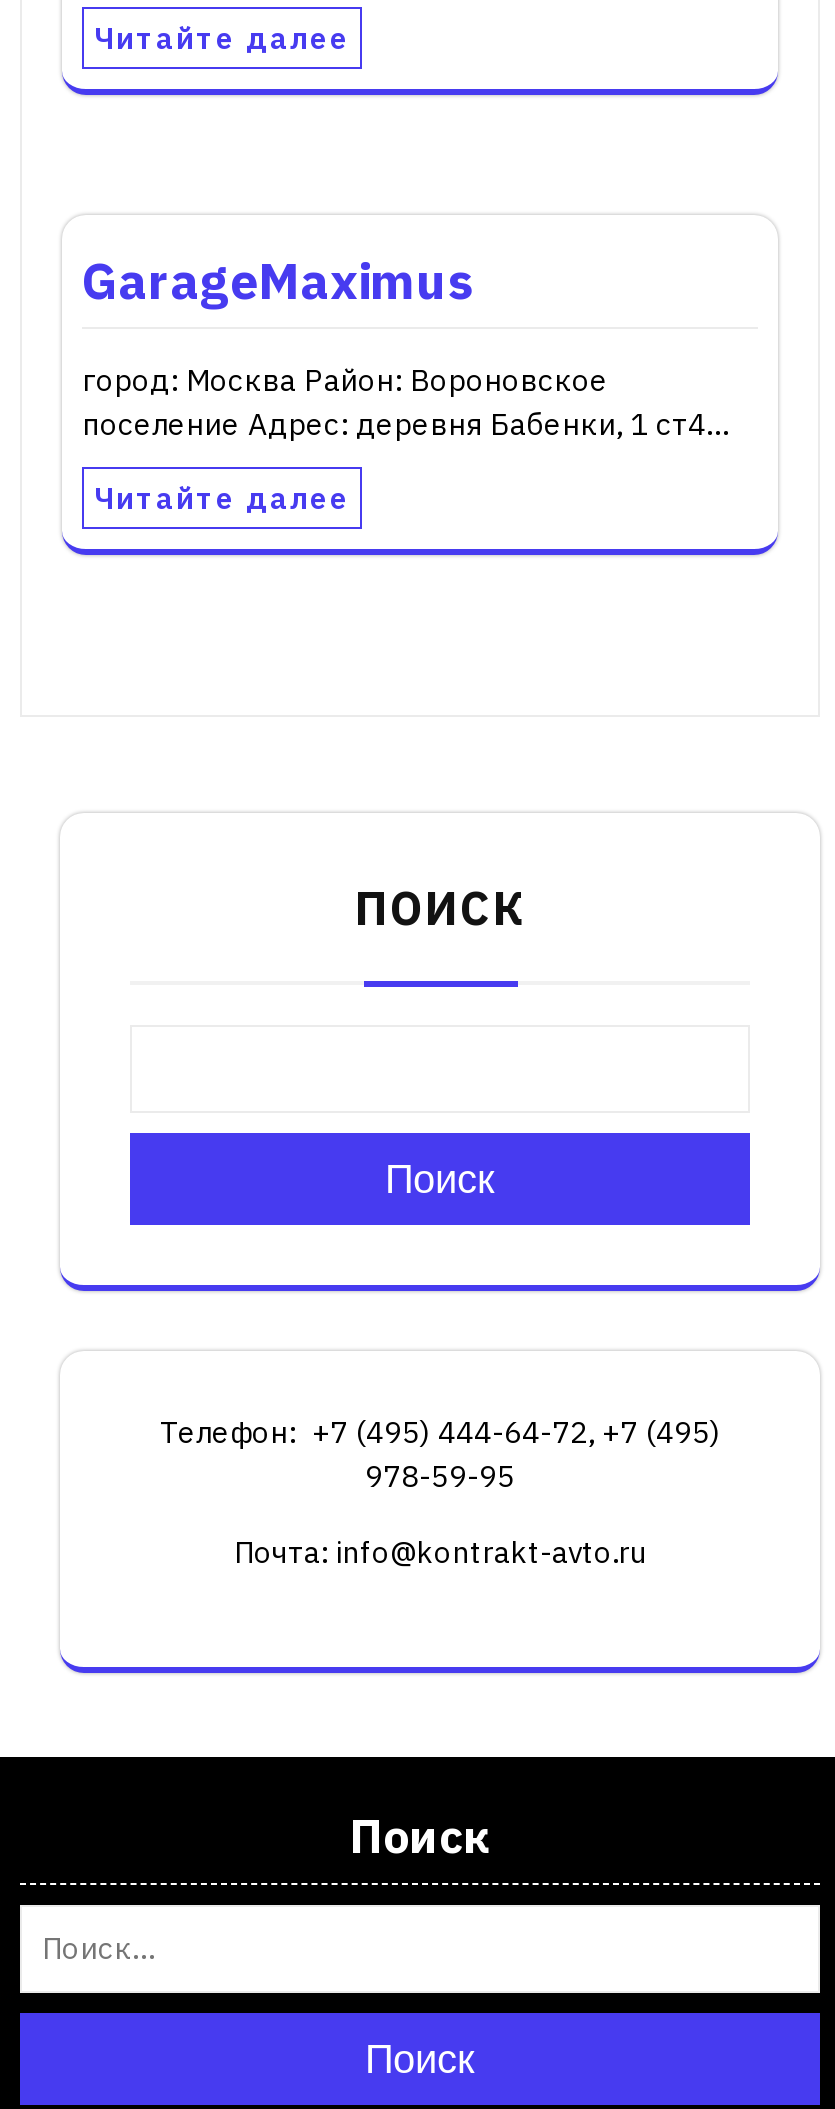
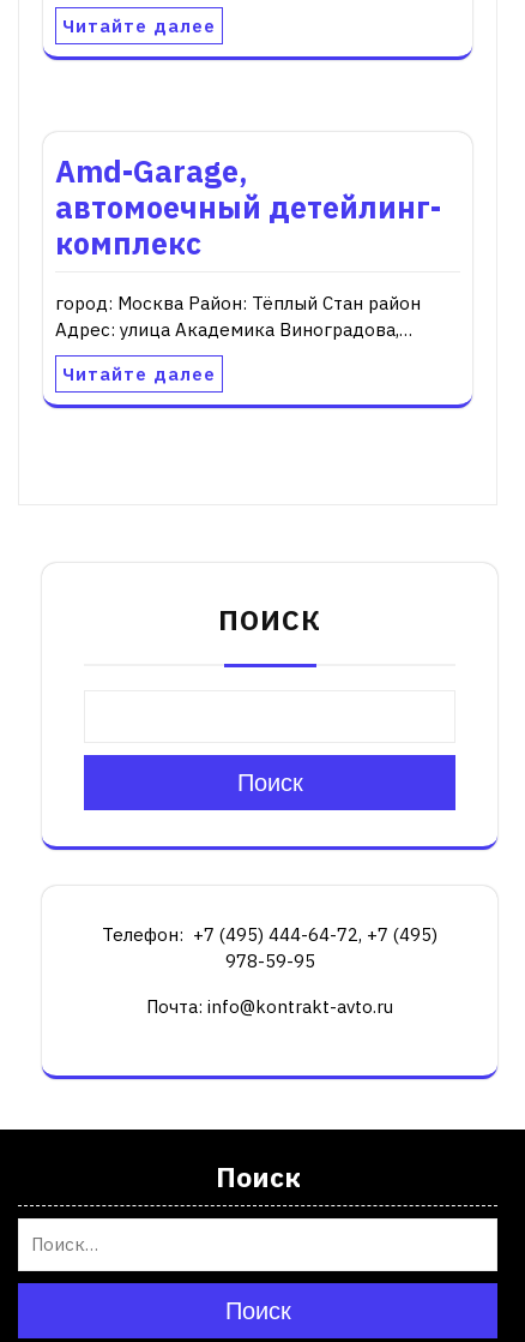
- GarageMaximus
+ Amd-Garage,
+ автомоечный детейлинг-
+ комплекс

- город: Москва Район: Вороновское
- поселение Адрес: деревня Бабенки, 1 ст4…
+ город: Москва Район: Тёплый Стан район
+ Адрес: улица Академика Виноградова,…
